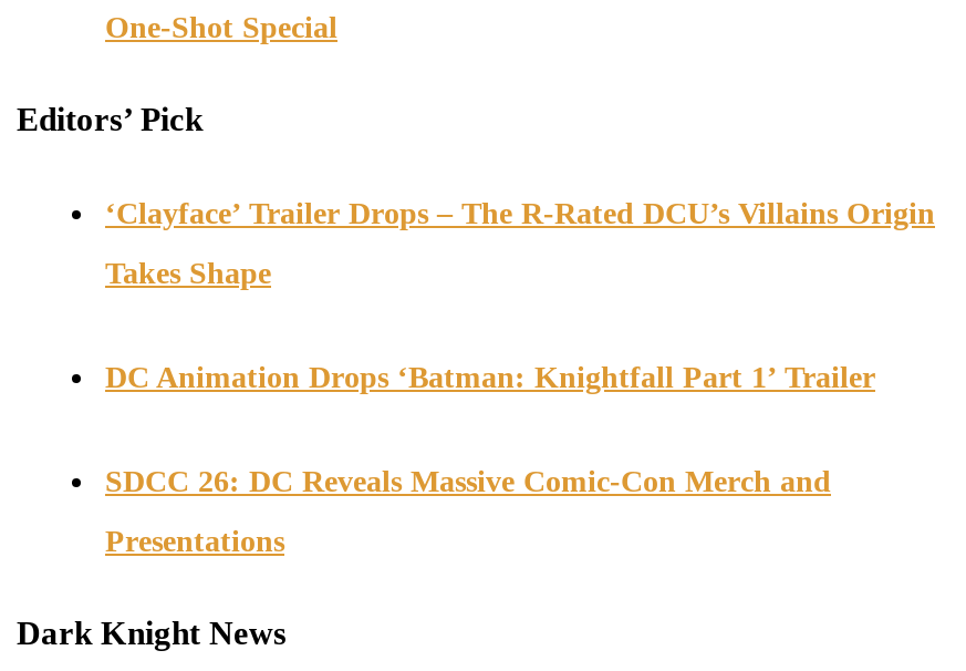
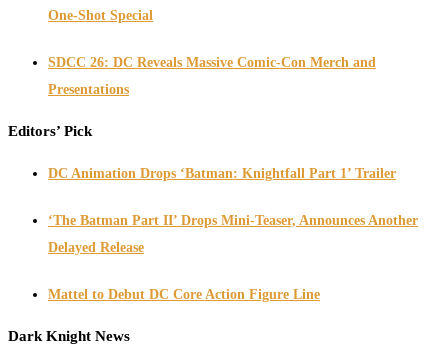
moved down: Editors’ Pick | DC Animation Drops ‘Batman: Knightfall Part 1’ Trailer

- ‘Clayface’ Trailer Drops – The R-Rated DCU’s Villains Origin
- Takes Shape

moved up: SDCC 26: DC Reveals Massive Comic-Con Merch and | Presentations

+ ‘The Batman Part II’ Drops Mini-Teaser, Announces Another
+ Delayed Release
+ Mattel to Debut DC Core Action Figure Line
